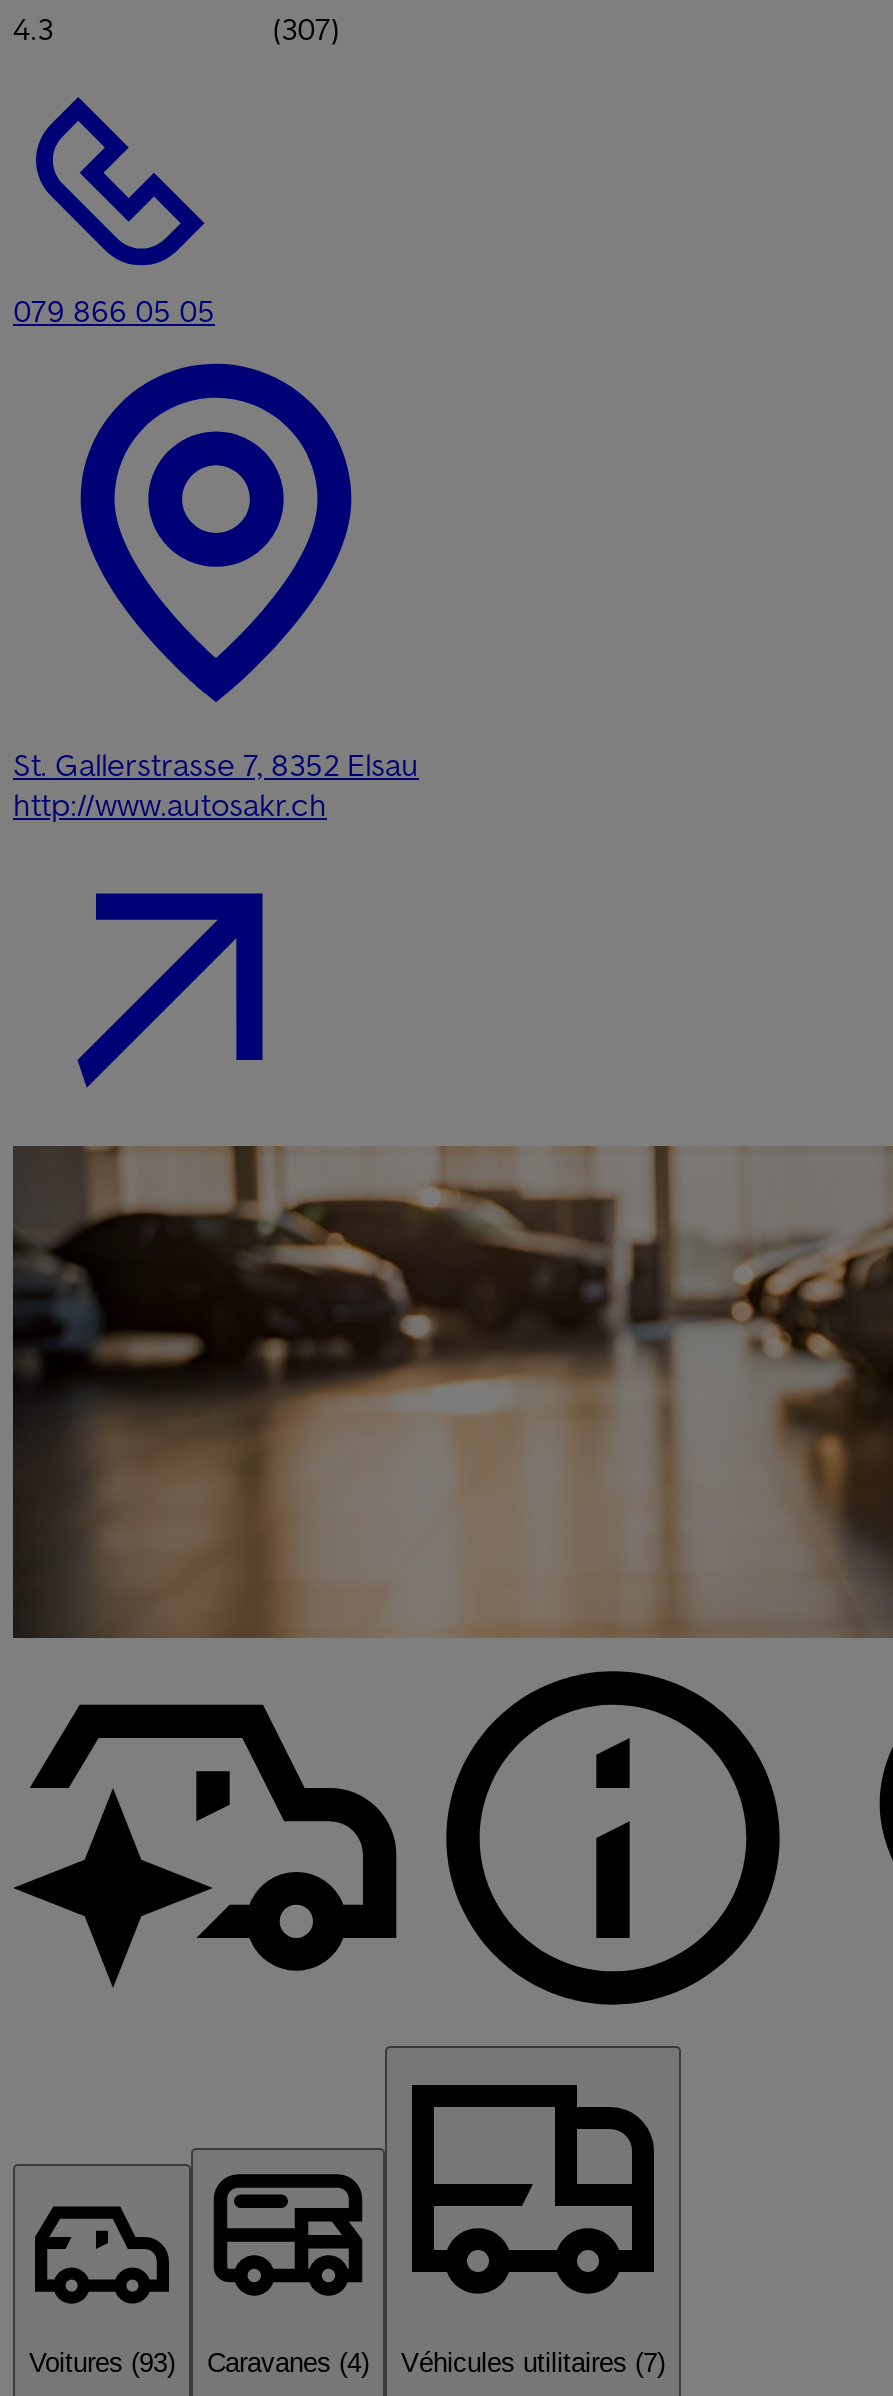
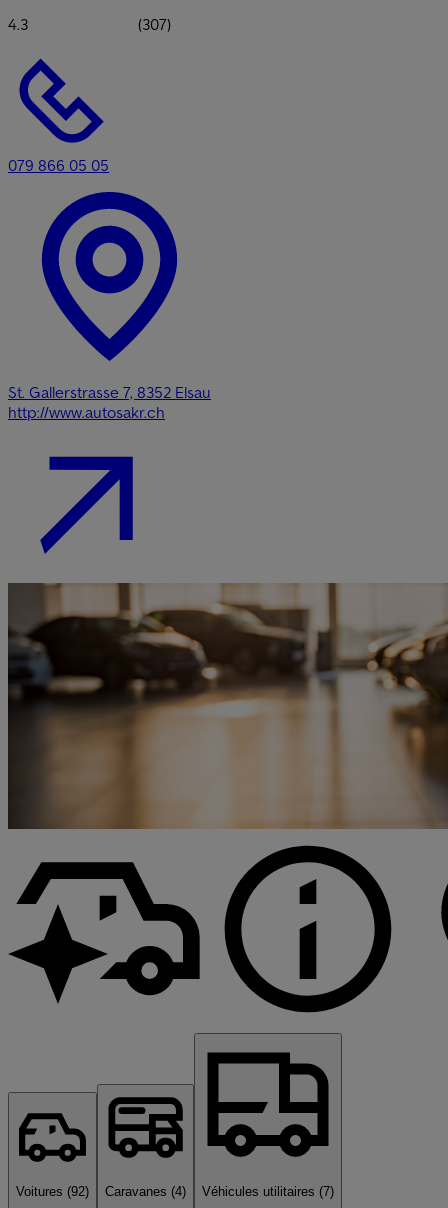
- Voitures (93) Caravanes (4) Véhicules utilitaires (7)
+ Voitures (92) Caravanes (4) Véhicules utilitaires (7)
